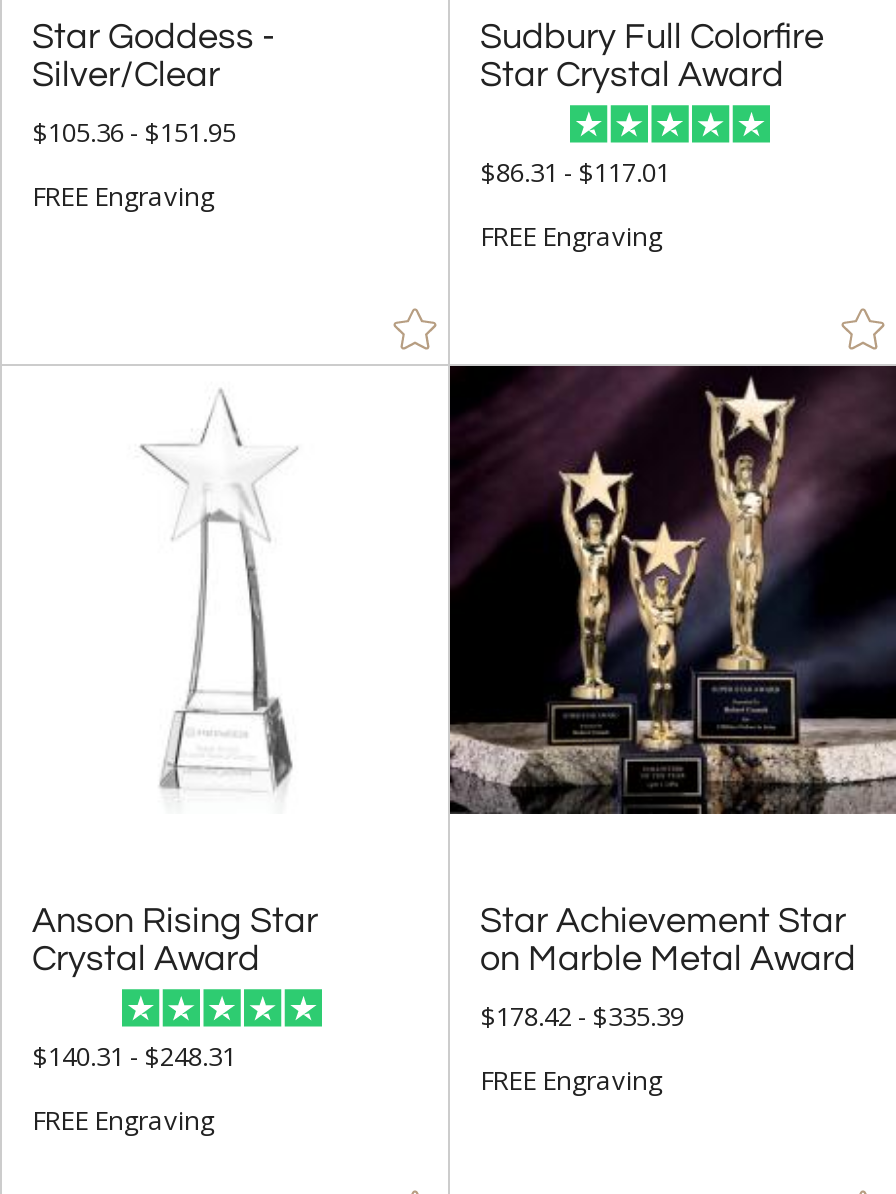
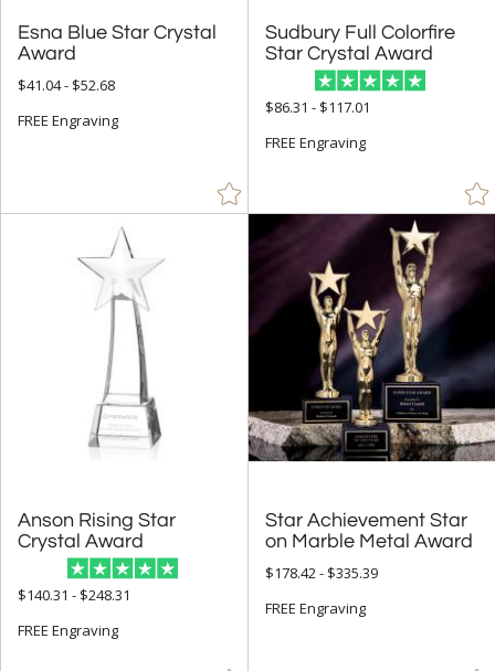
- Star Goddess -
- Silver/Clear
+ Esna Blue Star Crystal
+ Award

- $105.36 - $151.95
+ $41.04 - $52.68
